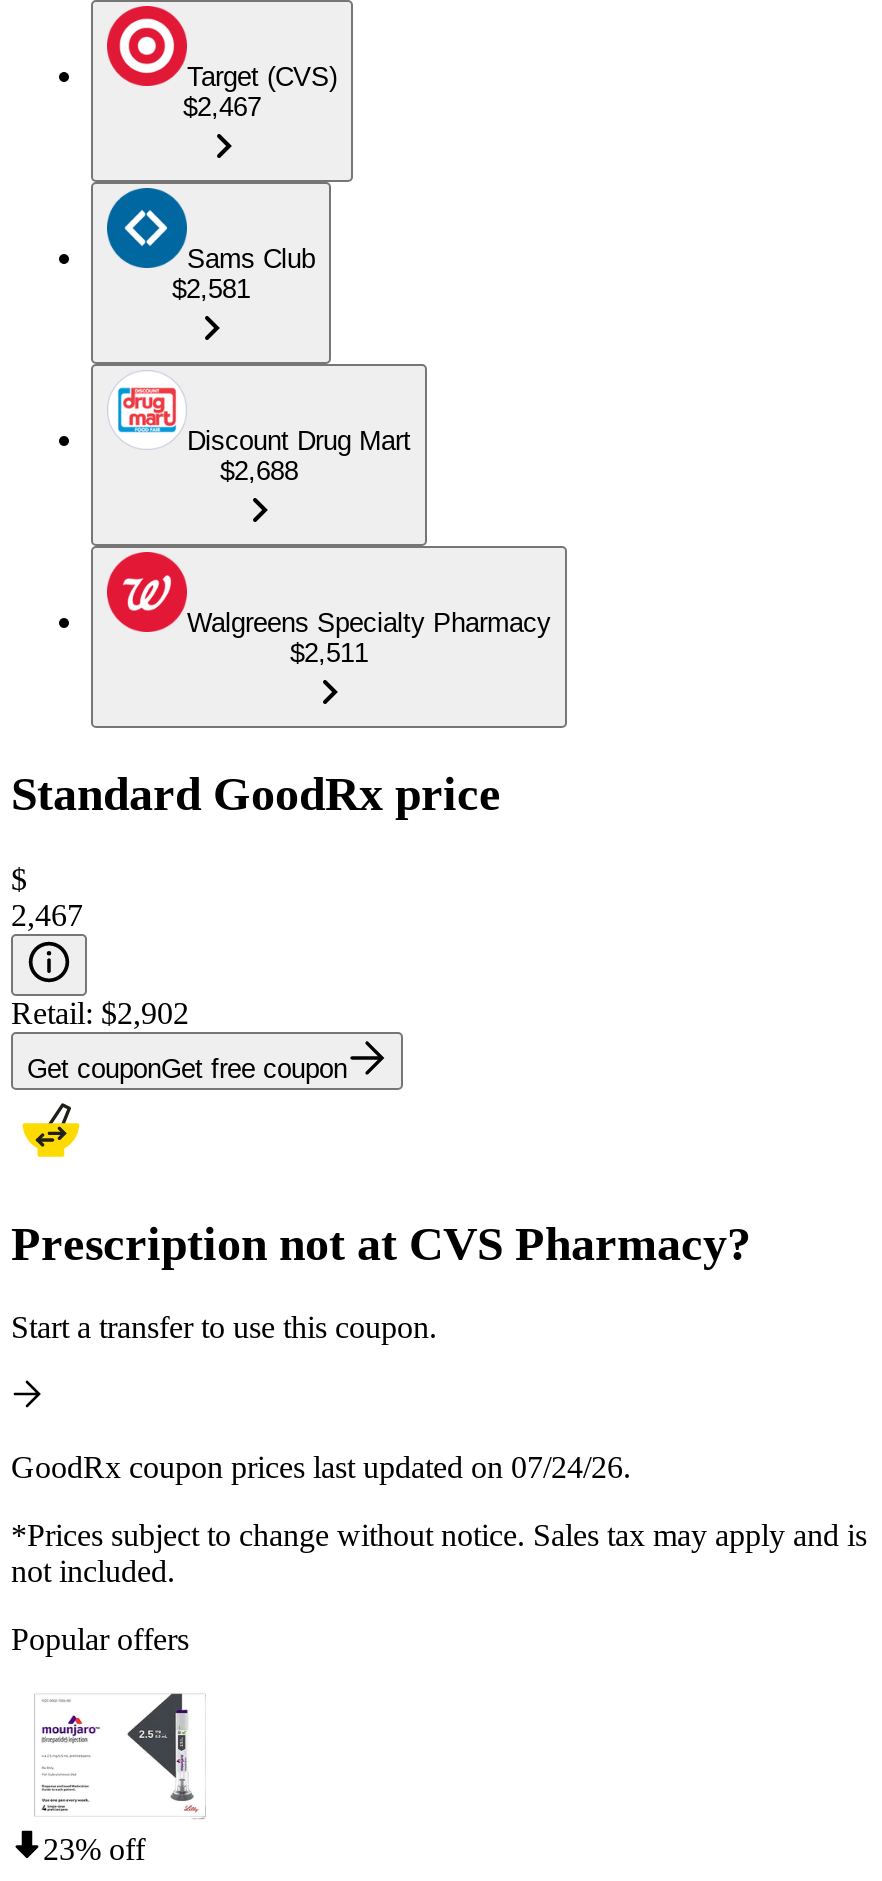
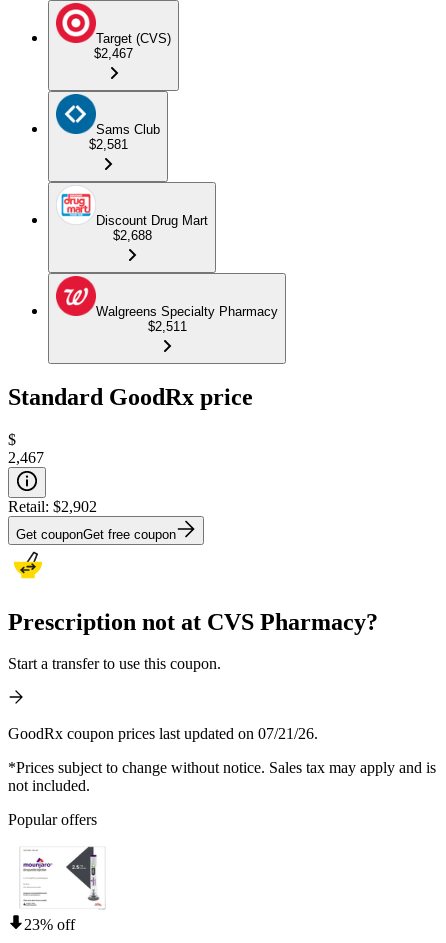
- GoodRx coupon prices last updated on 07/24/26.
+ GoodRx coupon prices last updated on 07/21/26.
